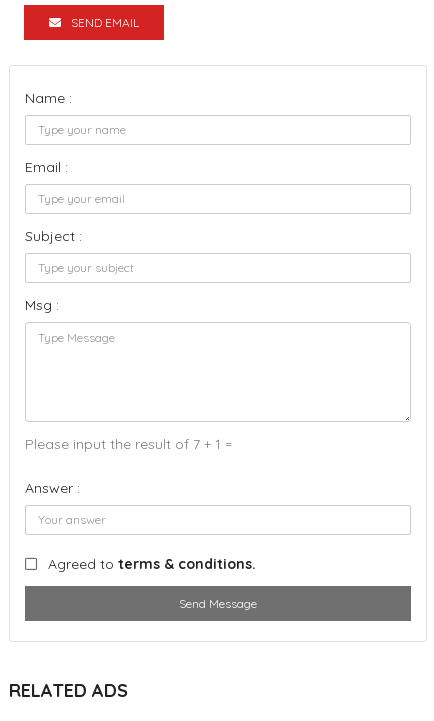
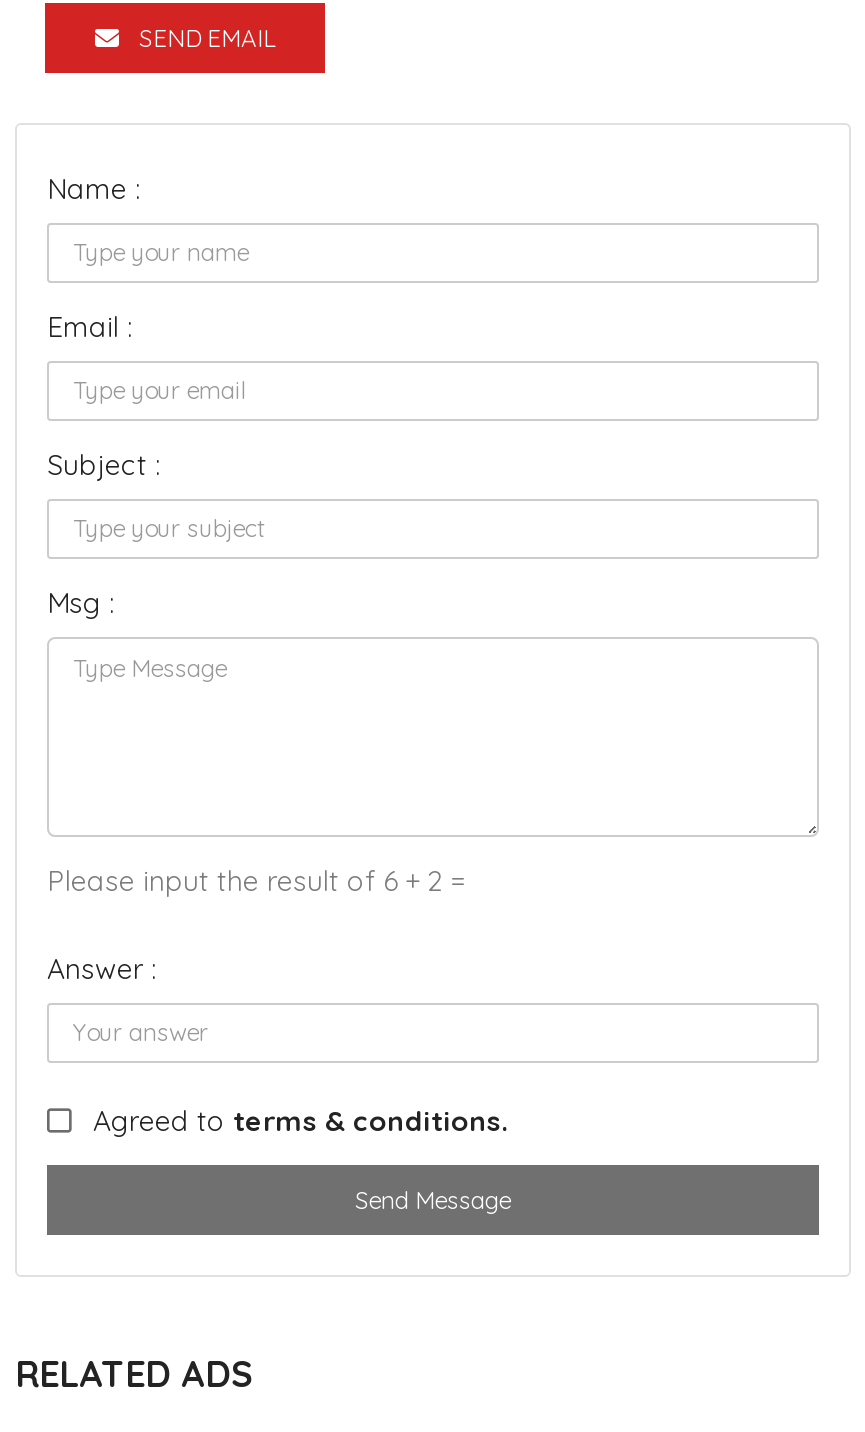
- Please input the result of 7 + 1 =
+ Please input the result of 6 + 2 =
